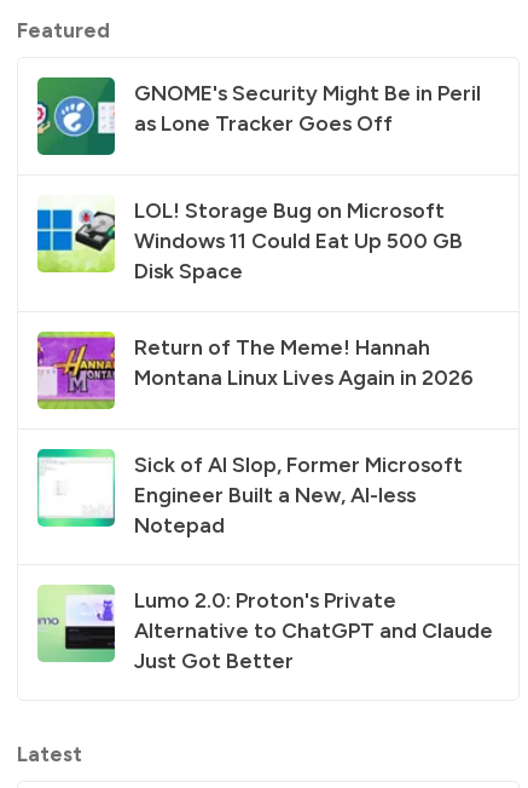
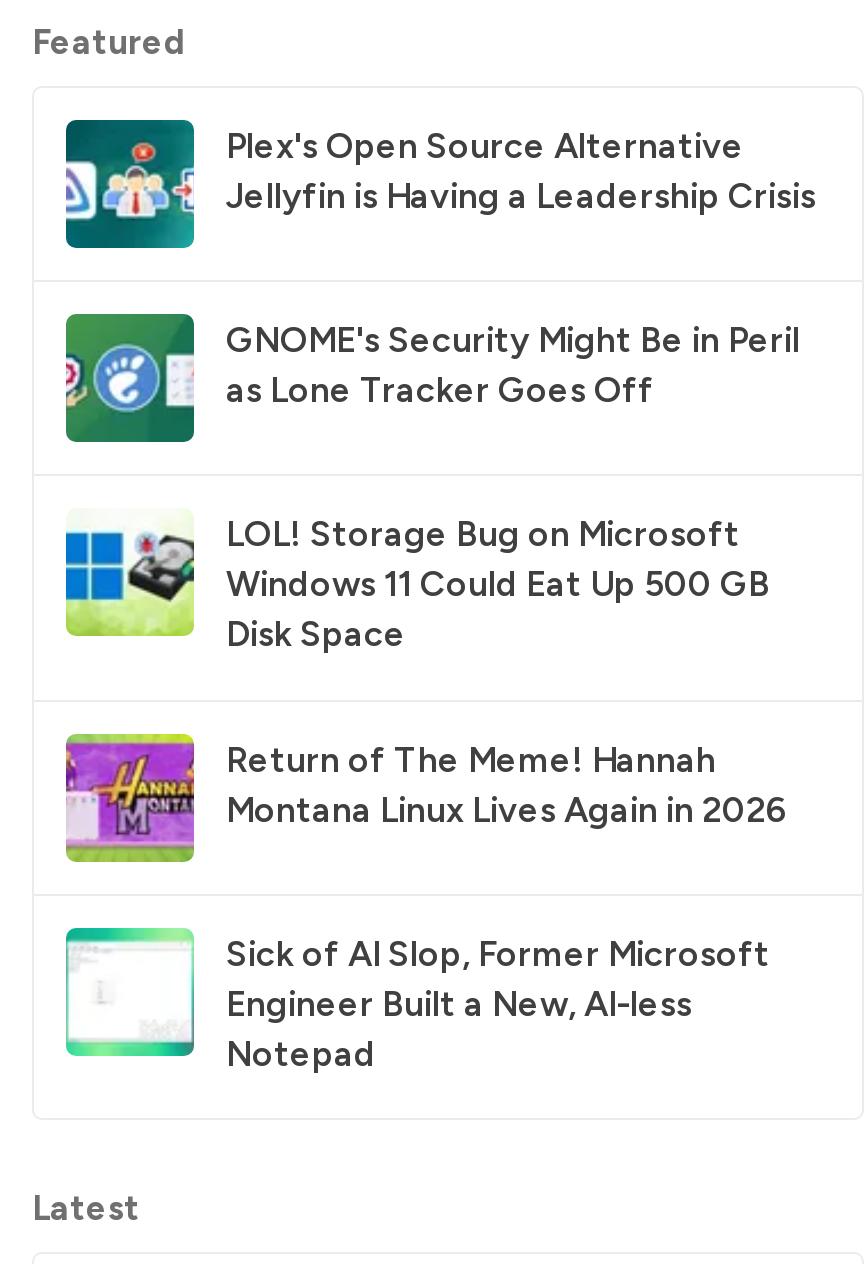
+ [image]
+ Plex's Open Source Alternative
+ Jellyfin is Having a Leadership Crisis

moved down: [image] | GNOME's Security Might Be in Peril | as Lone Tracker Goes Off | ... | Engineer Built a New, AI-less | Notepad

- [image]
- Lumo 2.0: Proton's Private
- Alternative to ChatGPT and Claude
- Just Got Better
